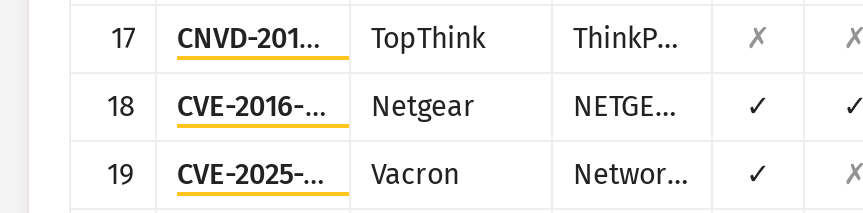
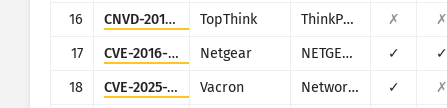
- 17
+ 16

- 18
+ 17

- 19
+ 18
